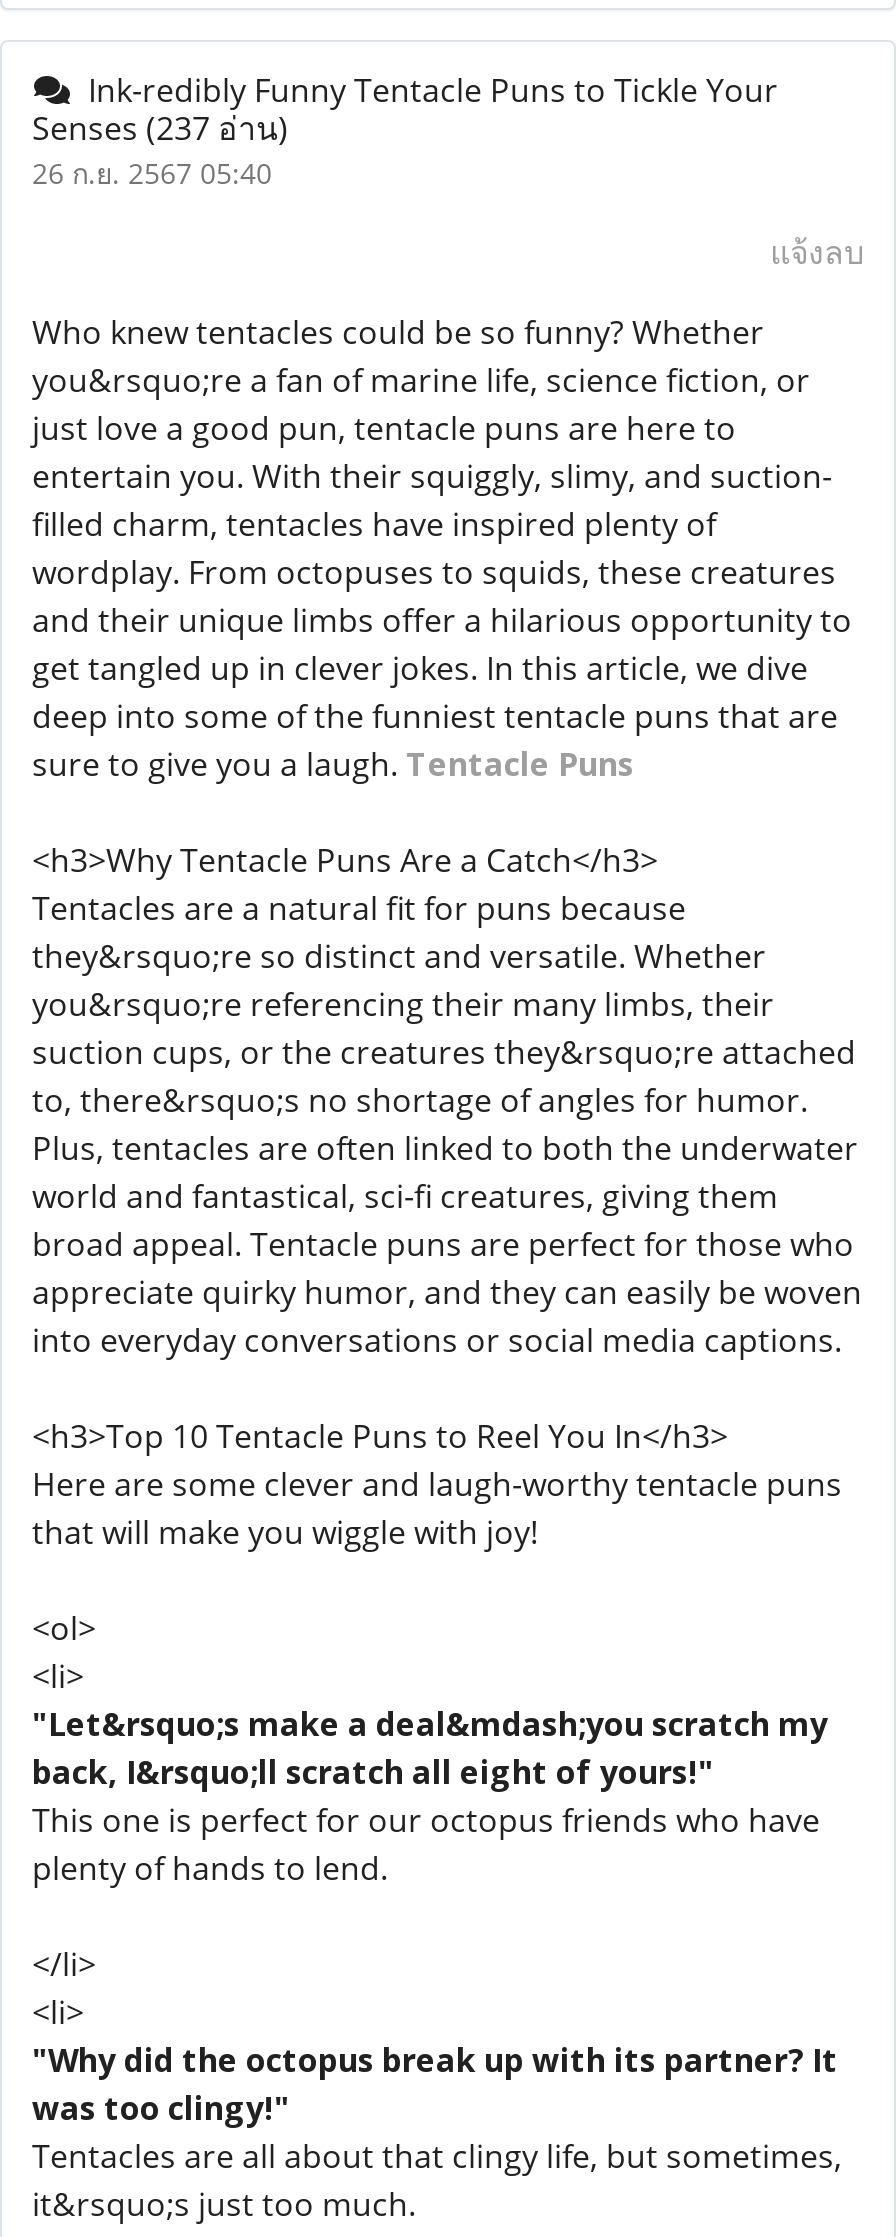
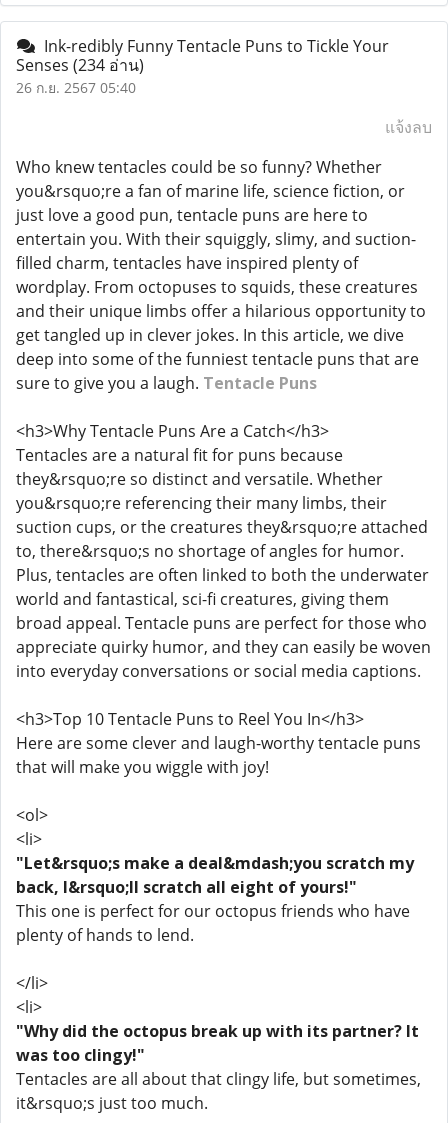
- Senses (237 อ่าน)
+ Senses (234 อ่าน)
